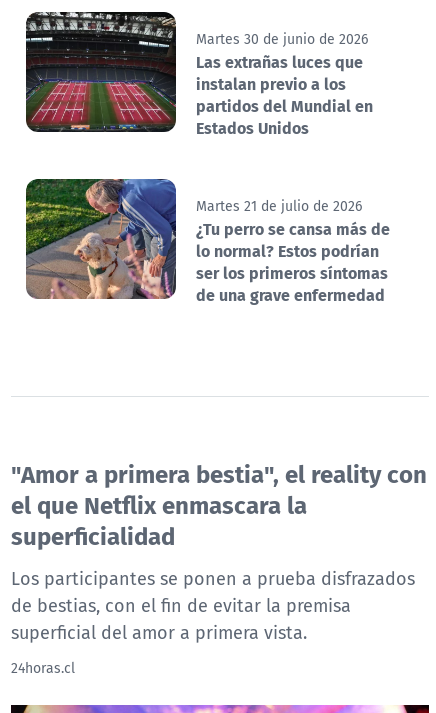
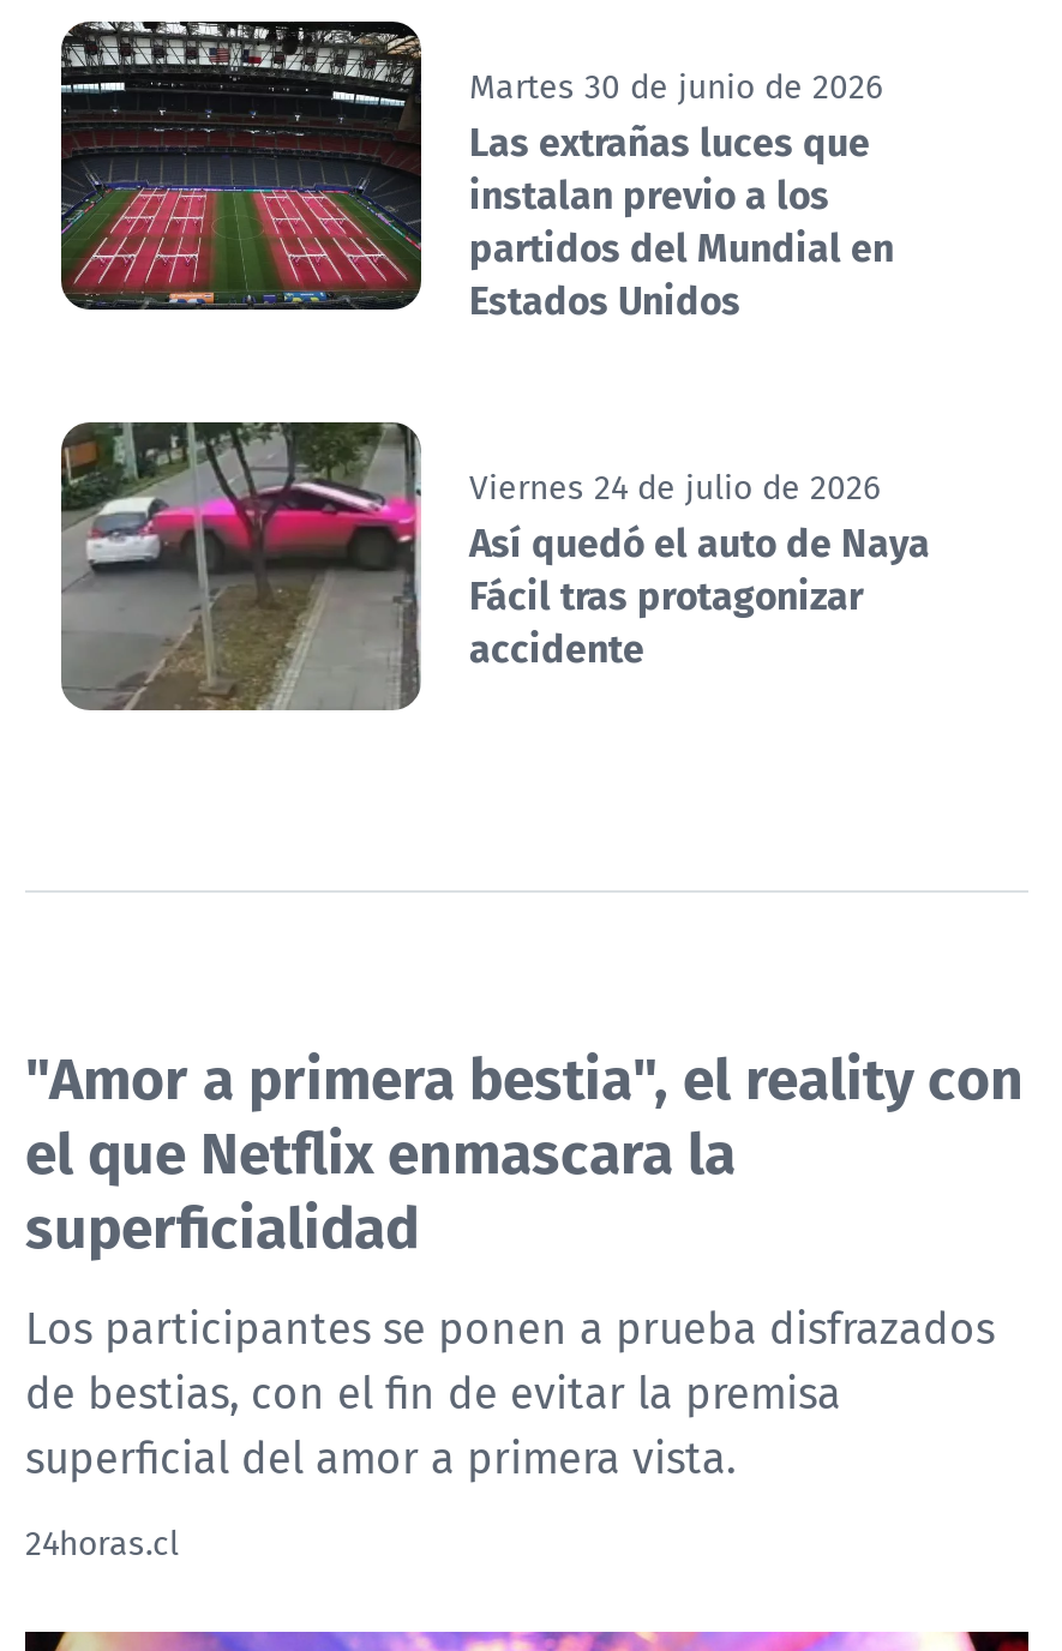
- [image]
- Martes 21 de julio de 2026
- ¿Tu perro se cansa más de
- lo normal? Estos podrían
- ser los primeros síntomas
- de una grave enfermedad
+ [image]
+ Viernes 24 de julio de 2026
+ Así quedó el auto de Naya
+ Fácil tras protagonizar
+ accidente
